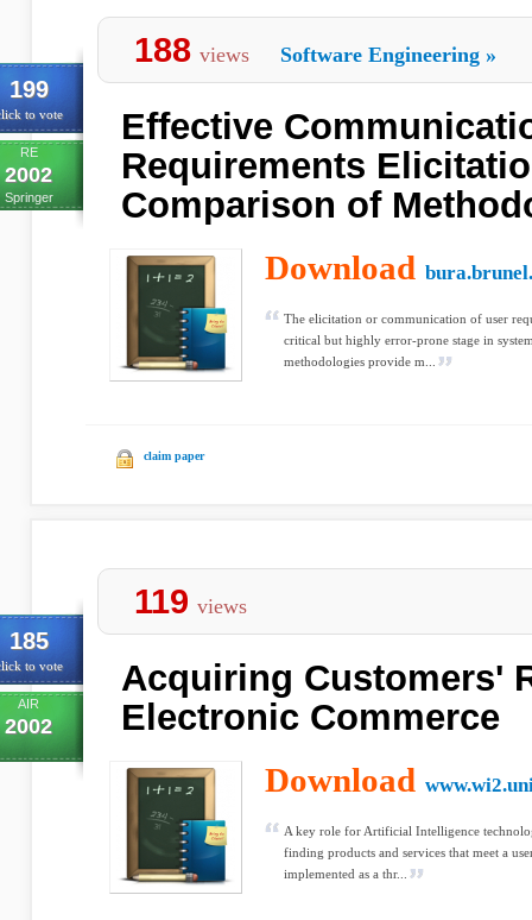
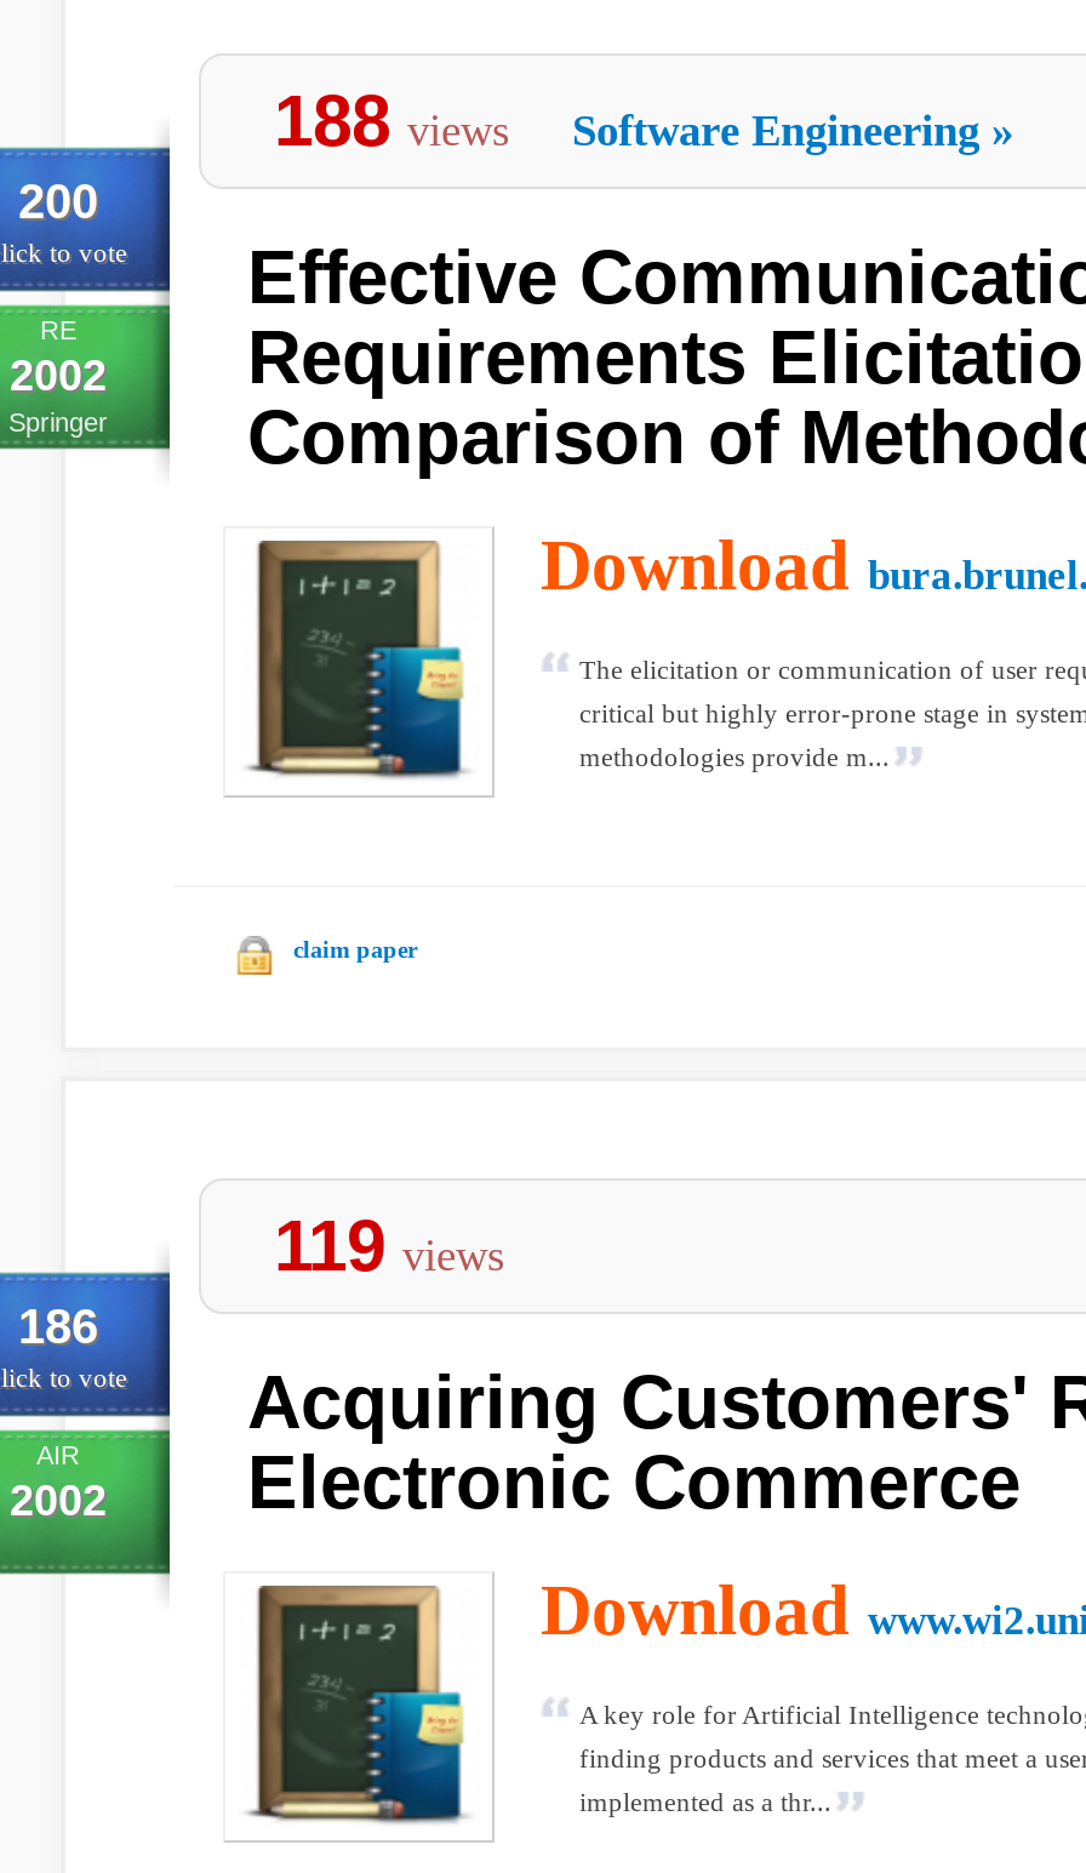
- 199
+ 200

- 185
+ 186
